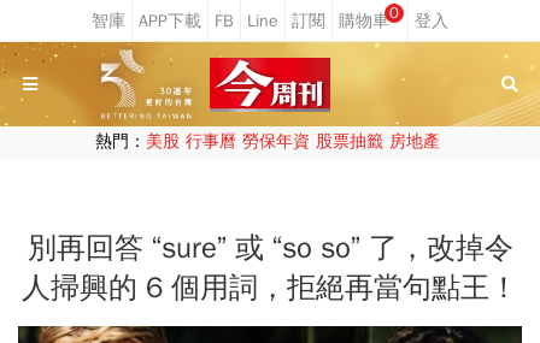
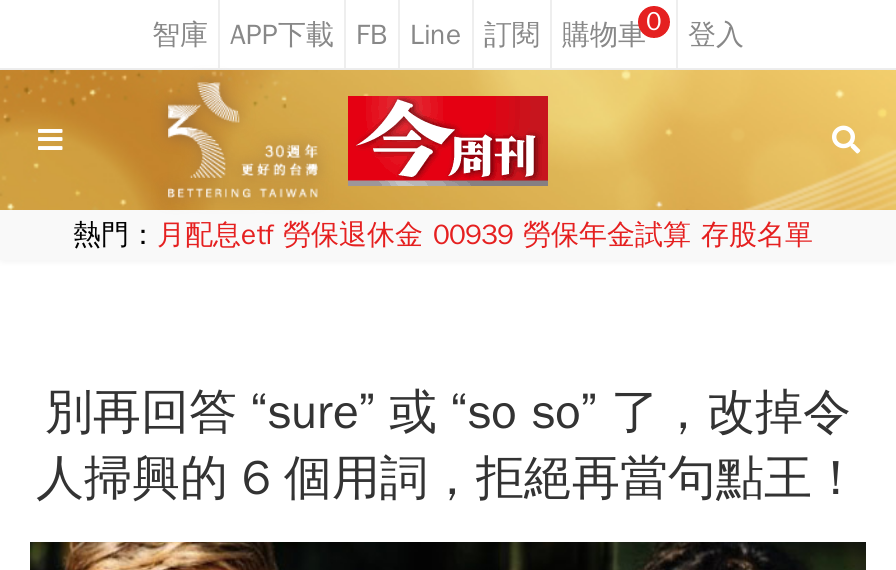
- 熱門：美股 行事曆 勞保年資 股票抽籤 房地產
+ 熱門：月配息etf 勞保退休金 00939 勞保年金試算 存股名單
